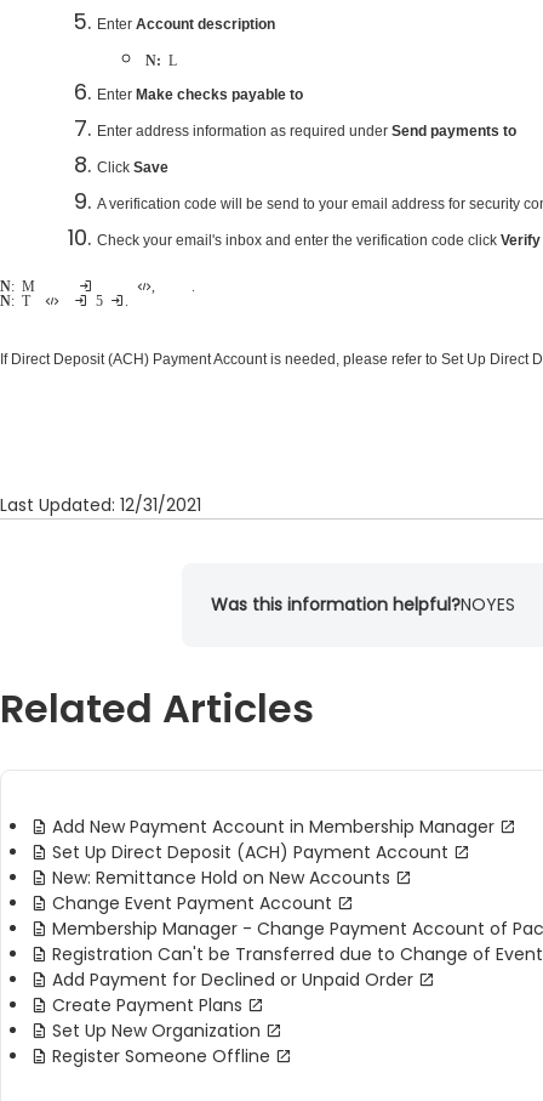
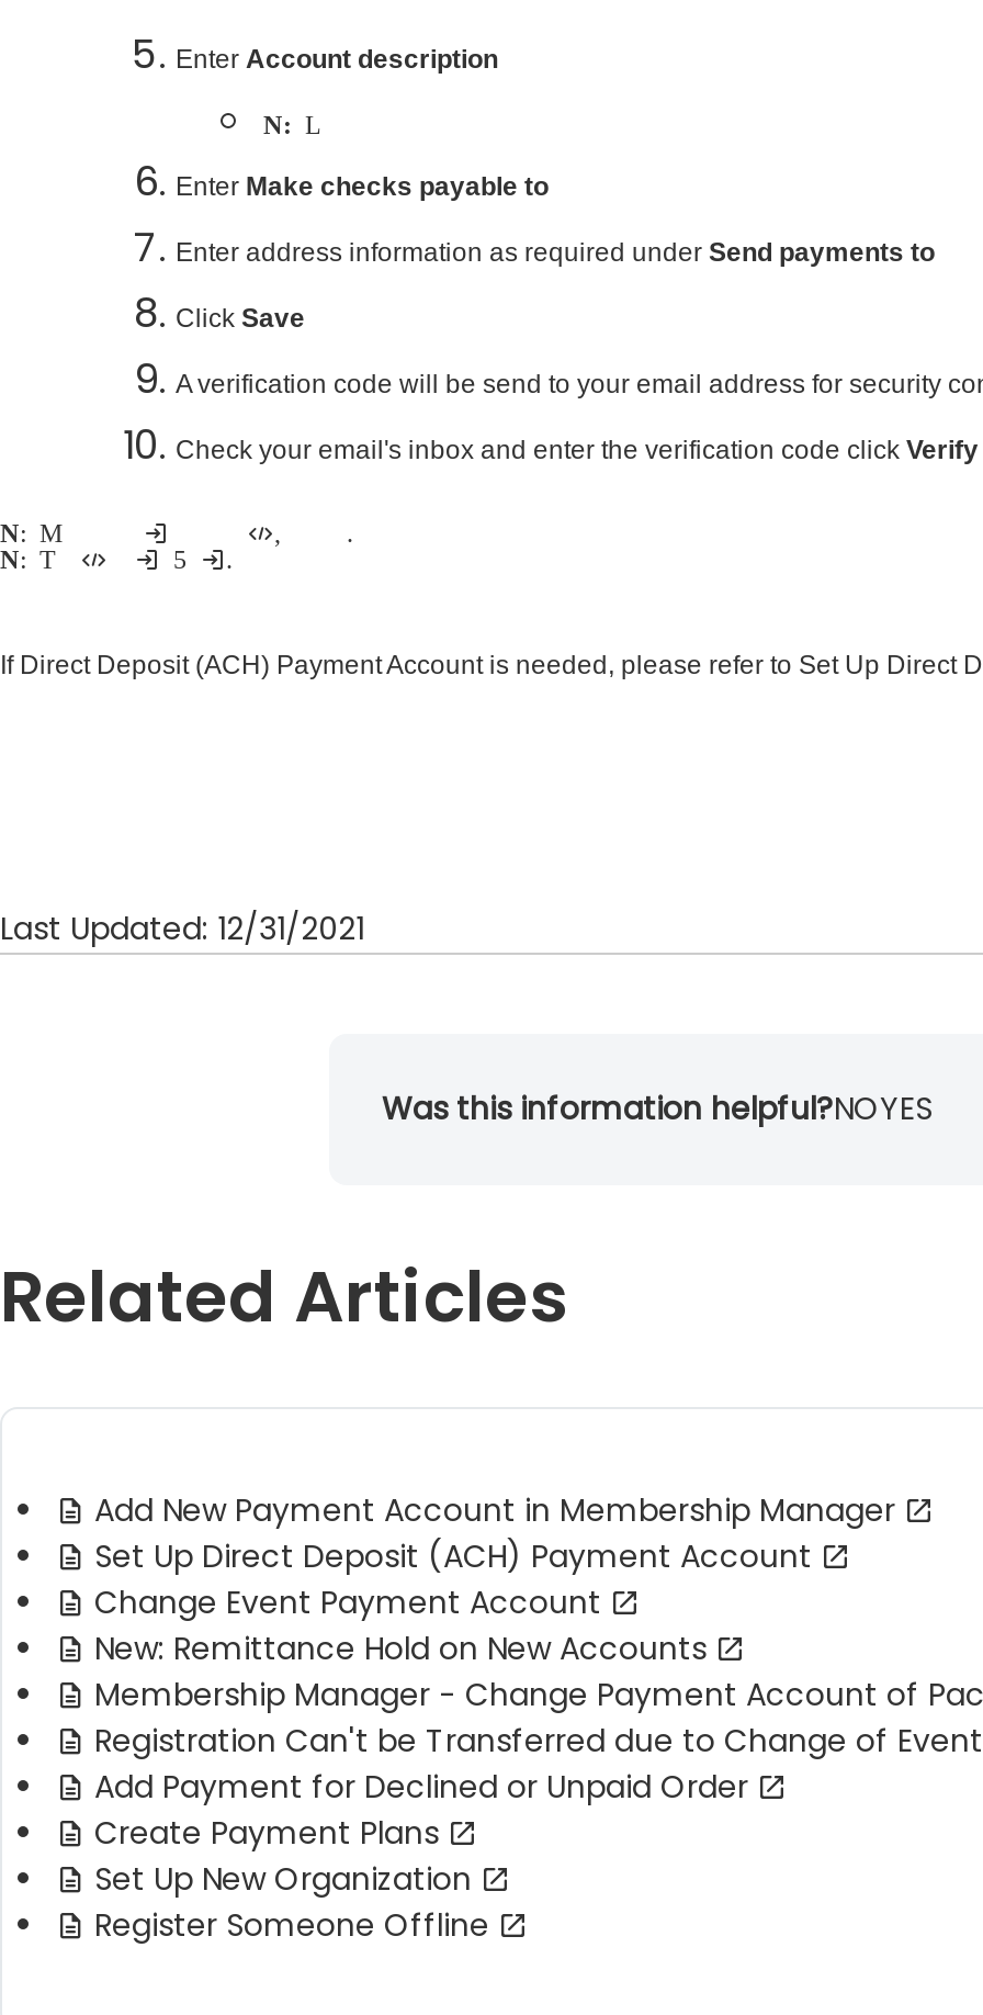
moved down: New: Remittance Hold on New Accounts

moved up: Change Event Payment Account
